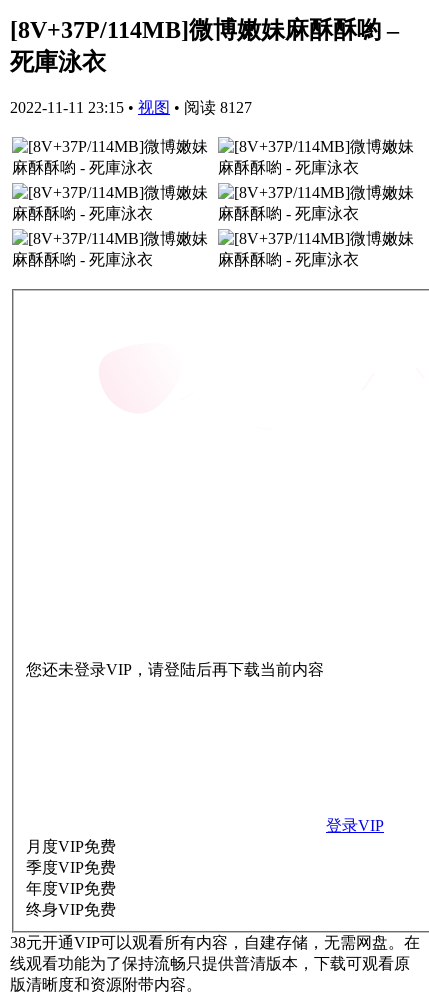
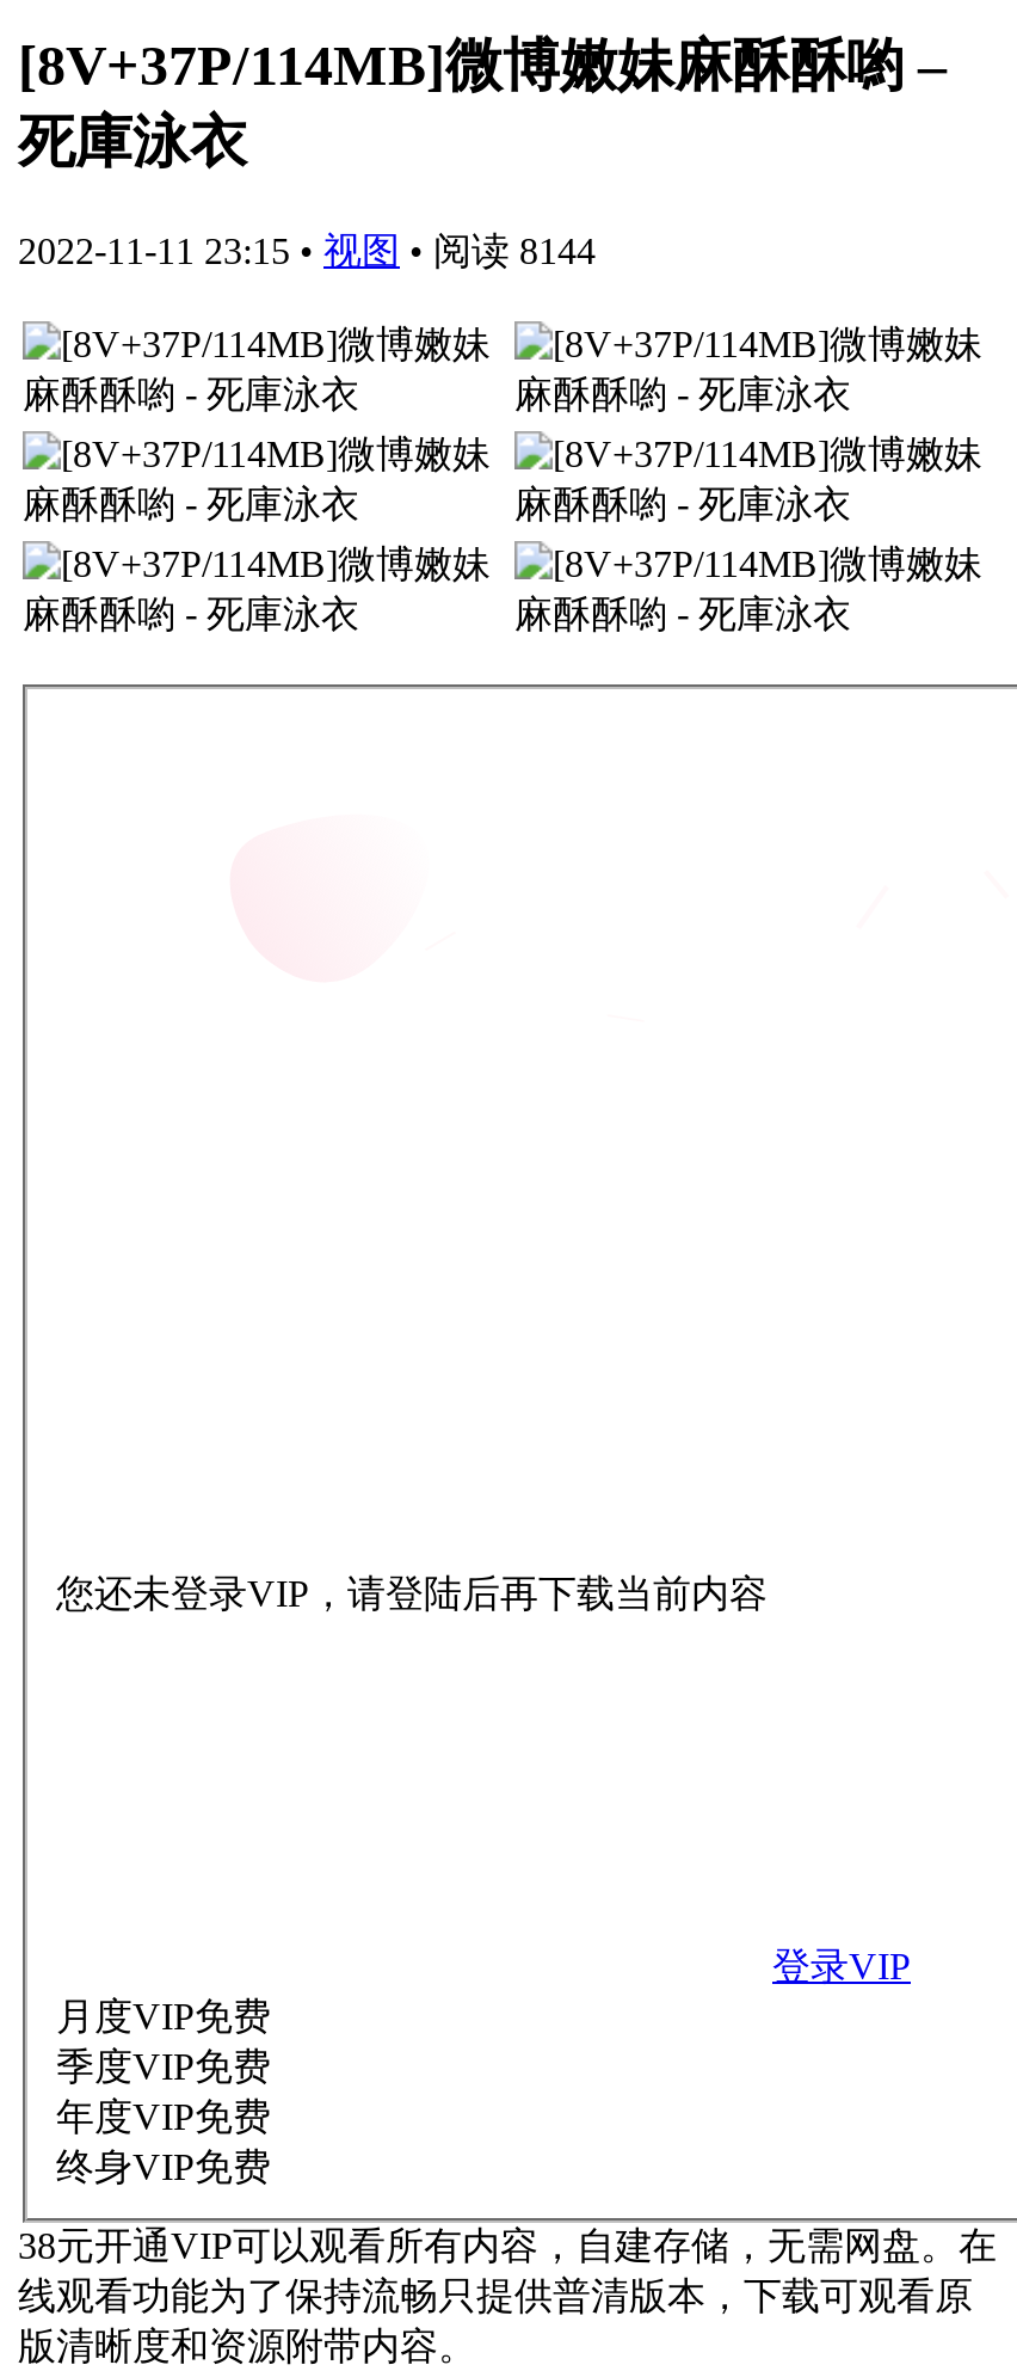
- 2022-11-11 23:15 • 视图 • 阅读 8127
+ 2022-11-11 23:15 • 视图 • 阅读 8144
